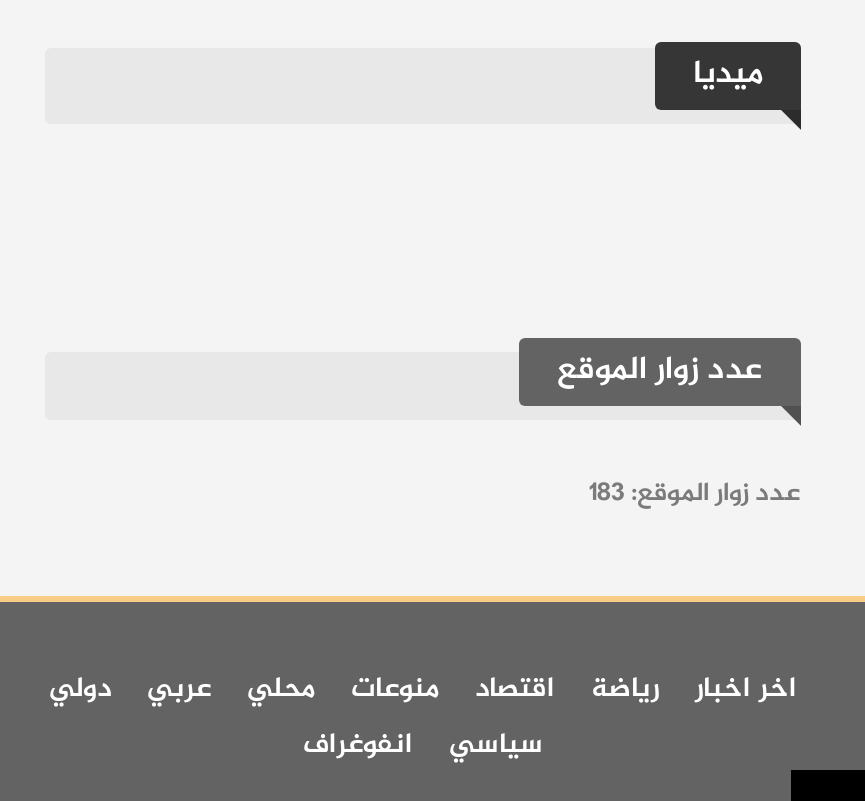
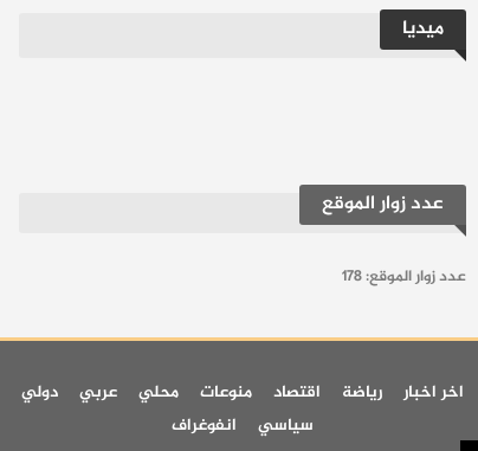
- عدد زوار الموقع: 183
+ عدد زوار الموقع: 178
